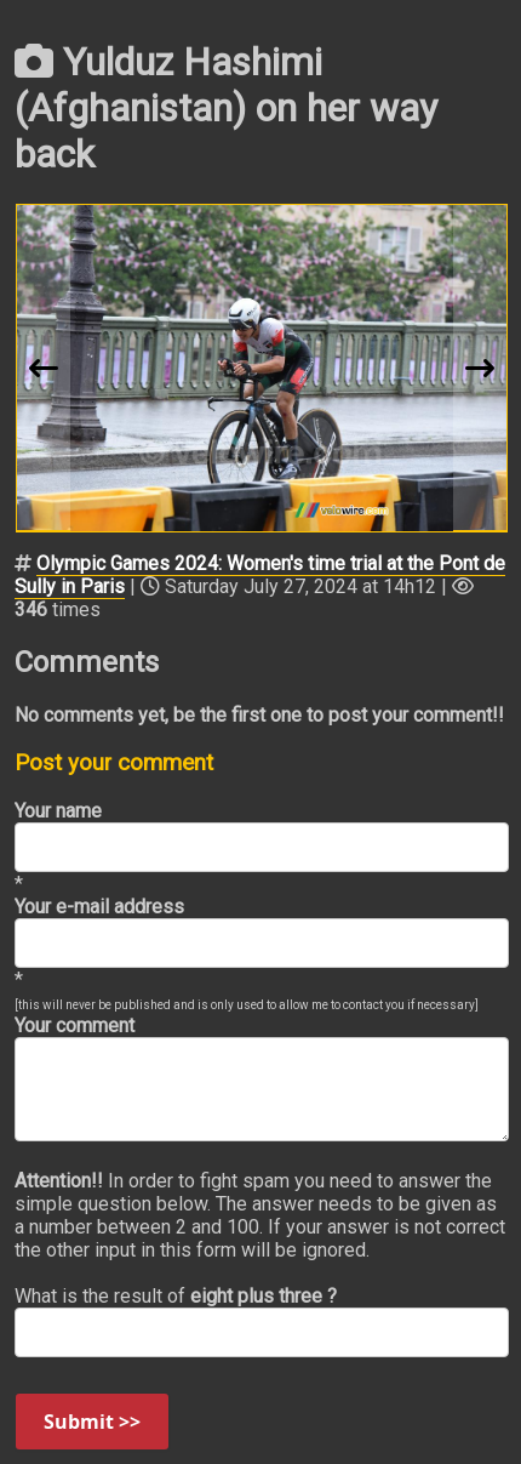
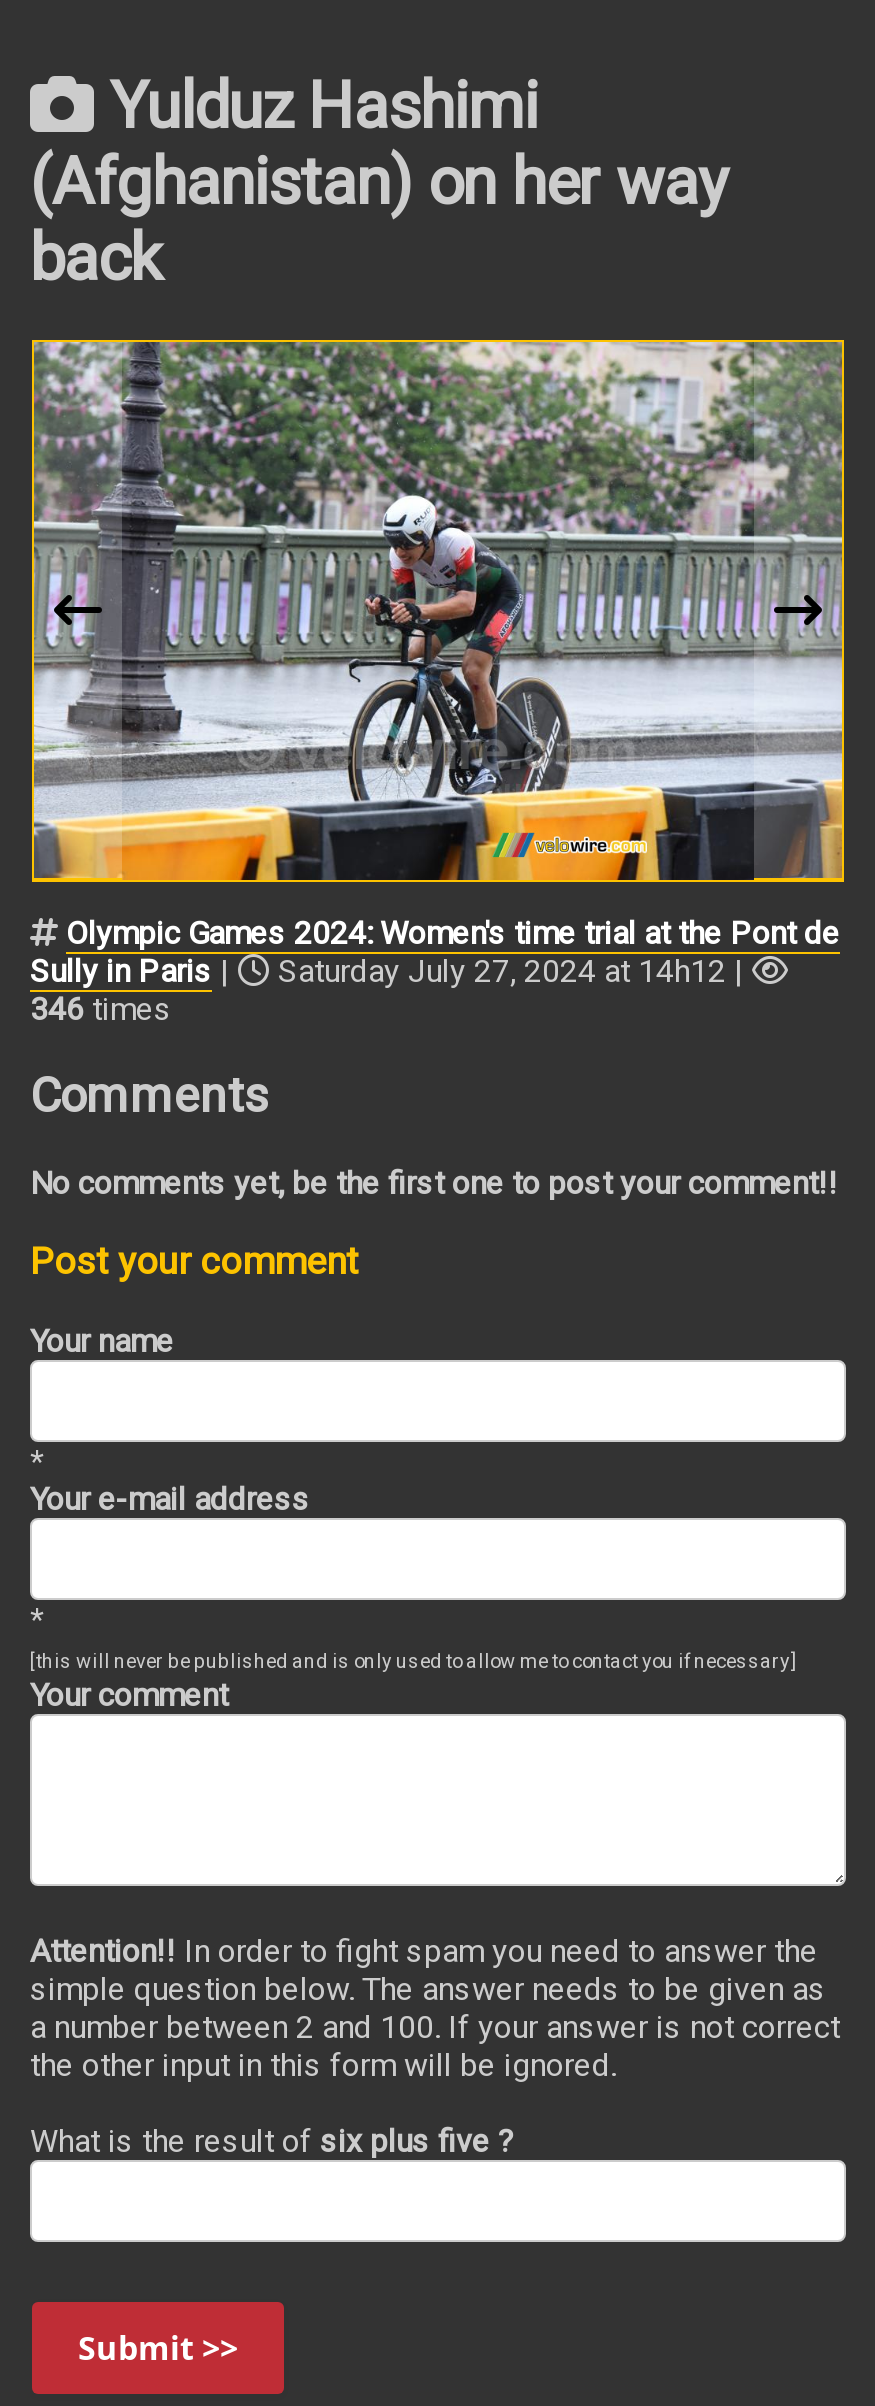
- What is the result of eight plus three ?
+ What is the result of six plus five ?
